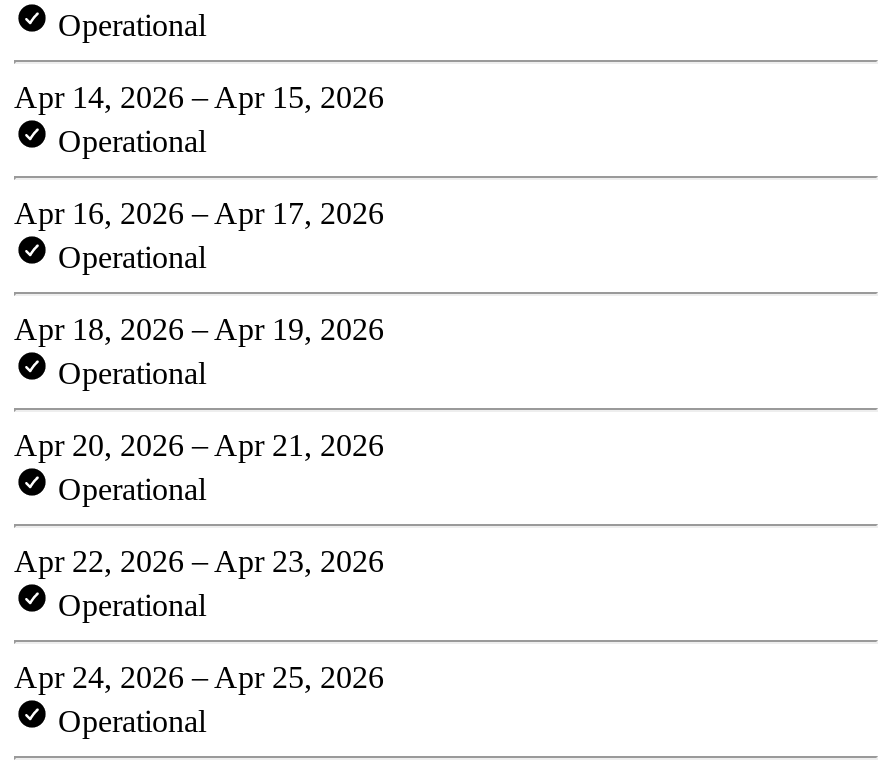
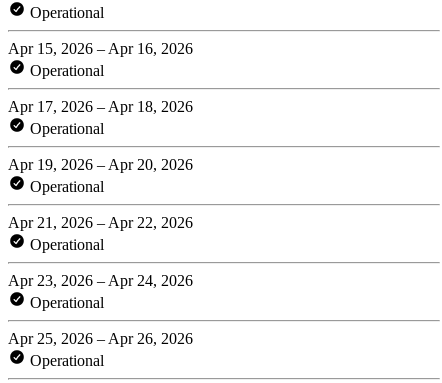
- Apr 14, 2026 – Apr 15, 2026
+ Apr 15, 2026 – Apr 16, 2026

- Apr 16, 2026 – Apr 17, 2026
+ Apr 17, 2026 – Apr 18, 2026

- Apr 18, 2026 – Apr 19, 2026
+ Apr 19, 2026 – Apr 20, 2026

- Apr 20, 2026 – Apr 21, 2026
+ Apr 21, 2026 – Apr 22, 2026

- Apr 22, 2026 – Apr 23, 2026
+ Apr 23, 2026 – Apr 24, 2026

- Apr 24, 2026 – Apr 25, 2026
+ Apr 25, 2026 – Apr 26, 2026
